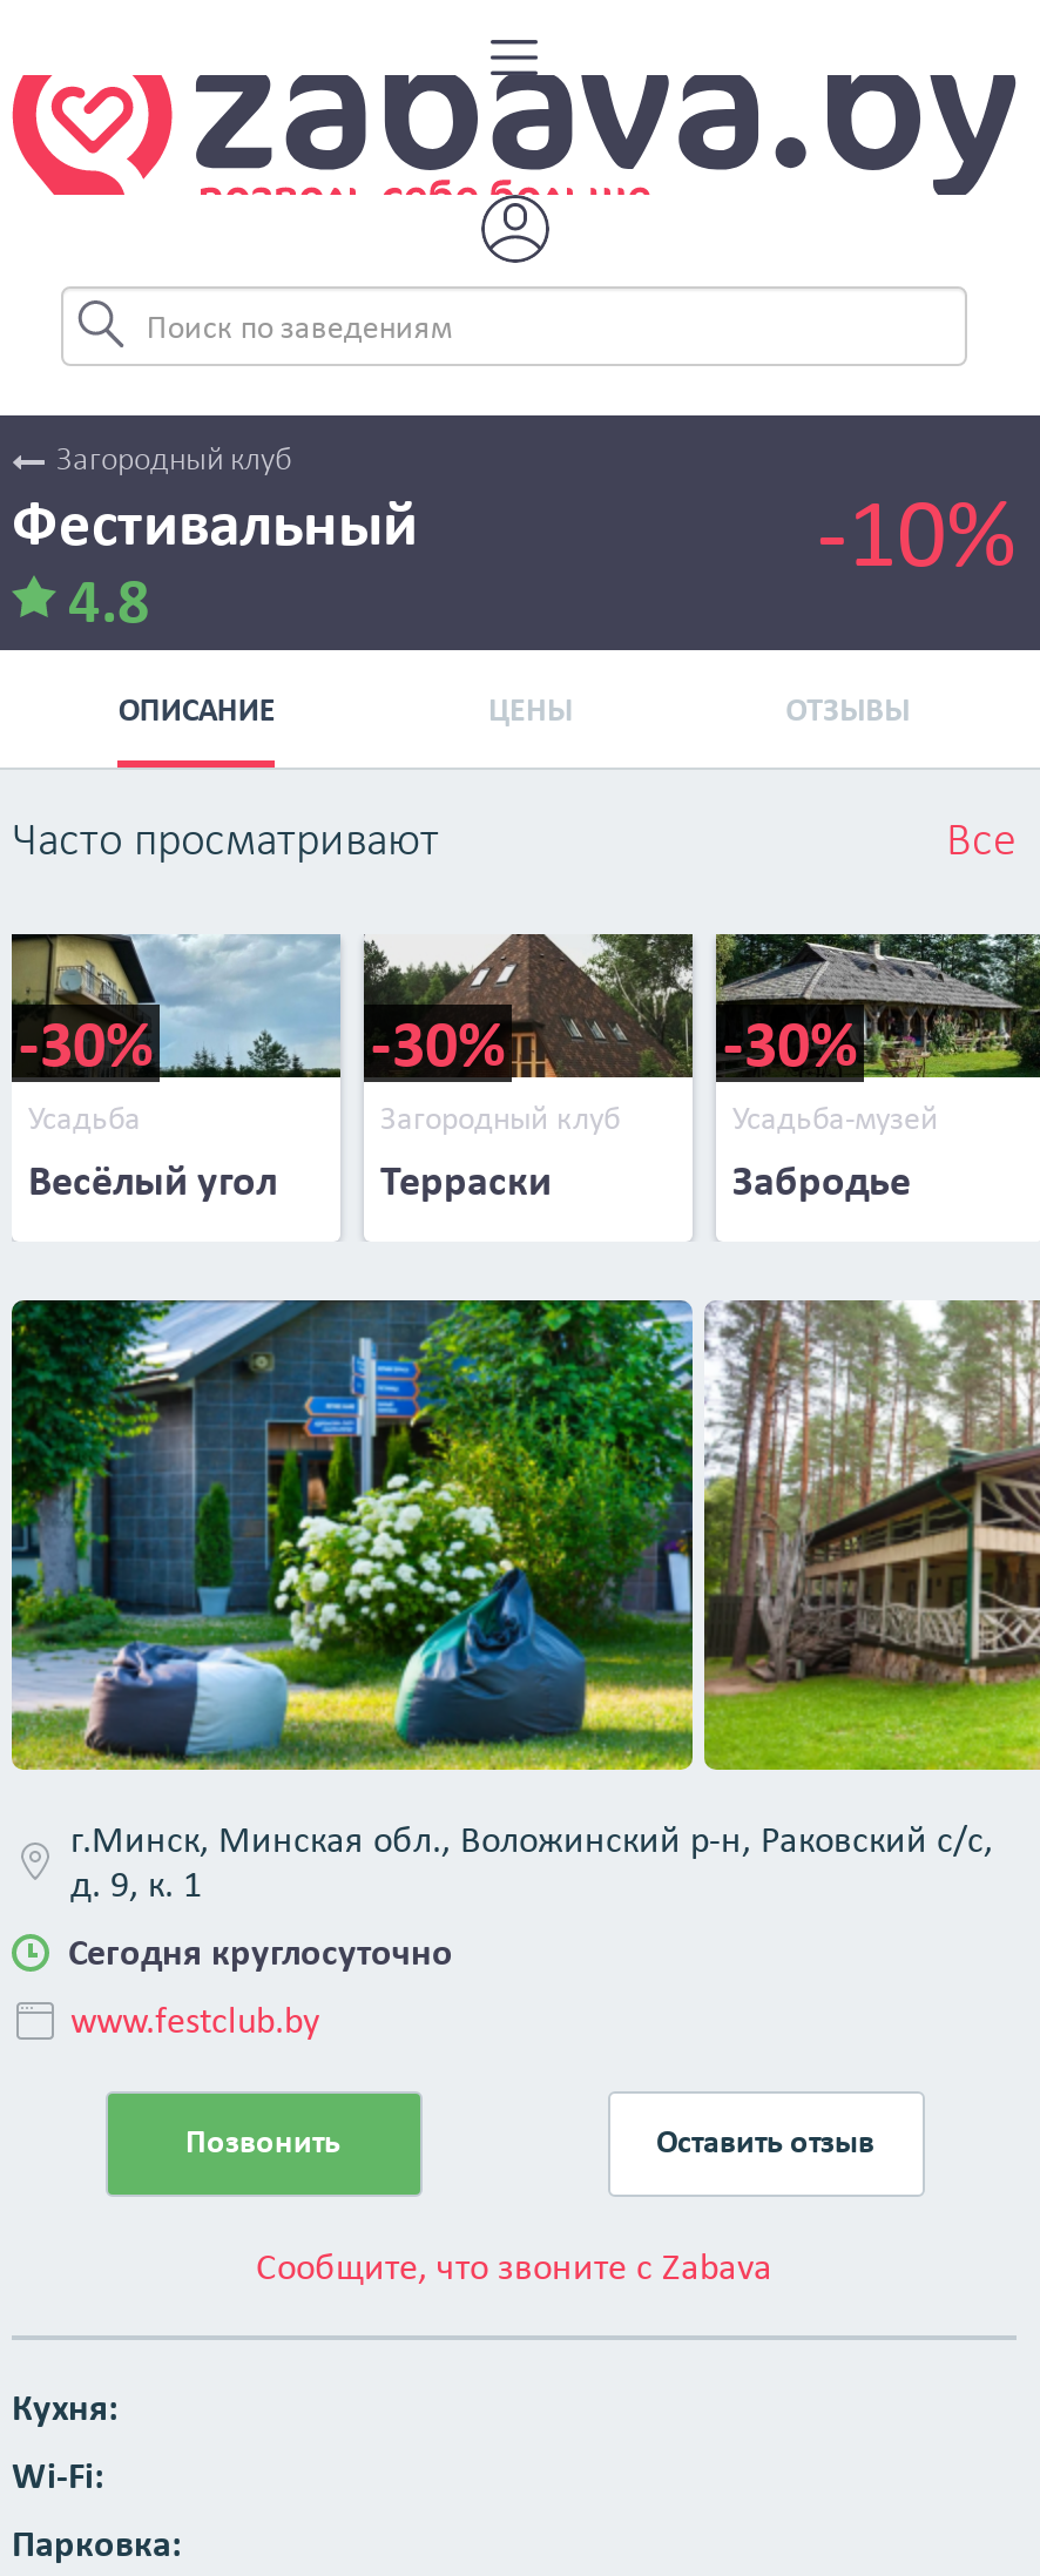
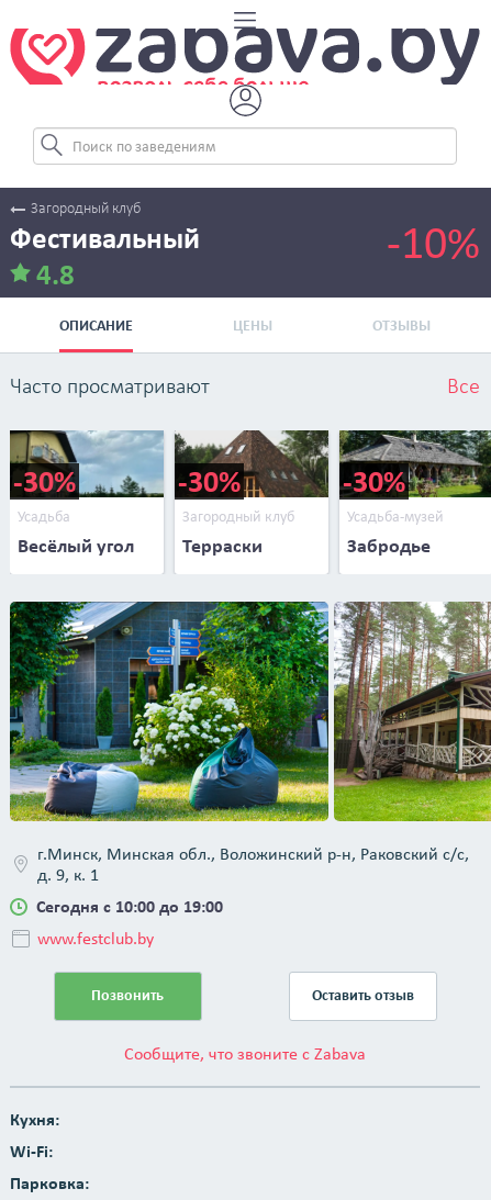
- Сегодня круглосуточно
+ Сегодня с 10:00 до 19:00
